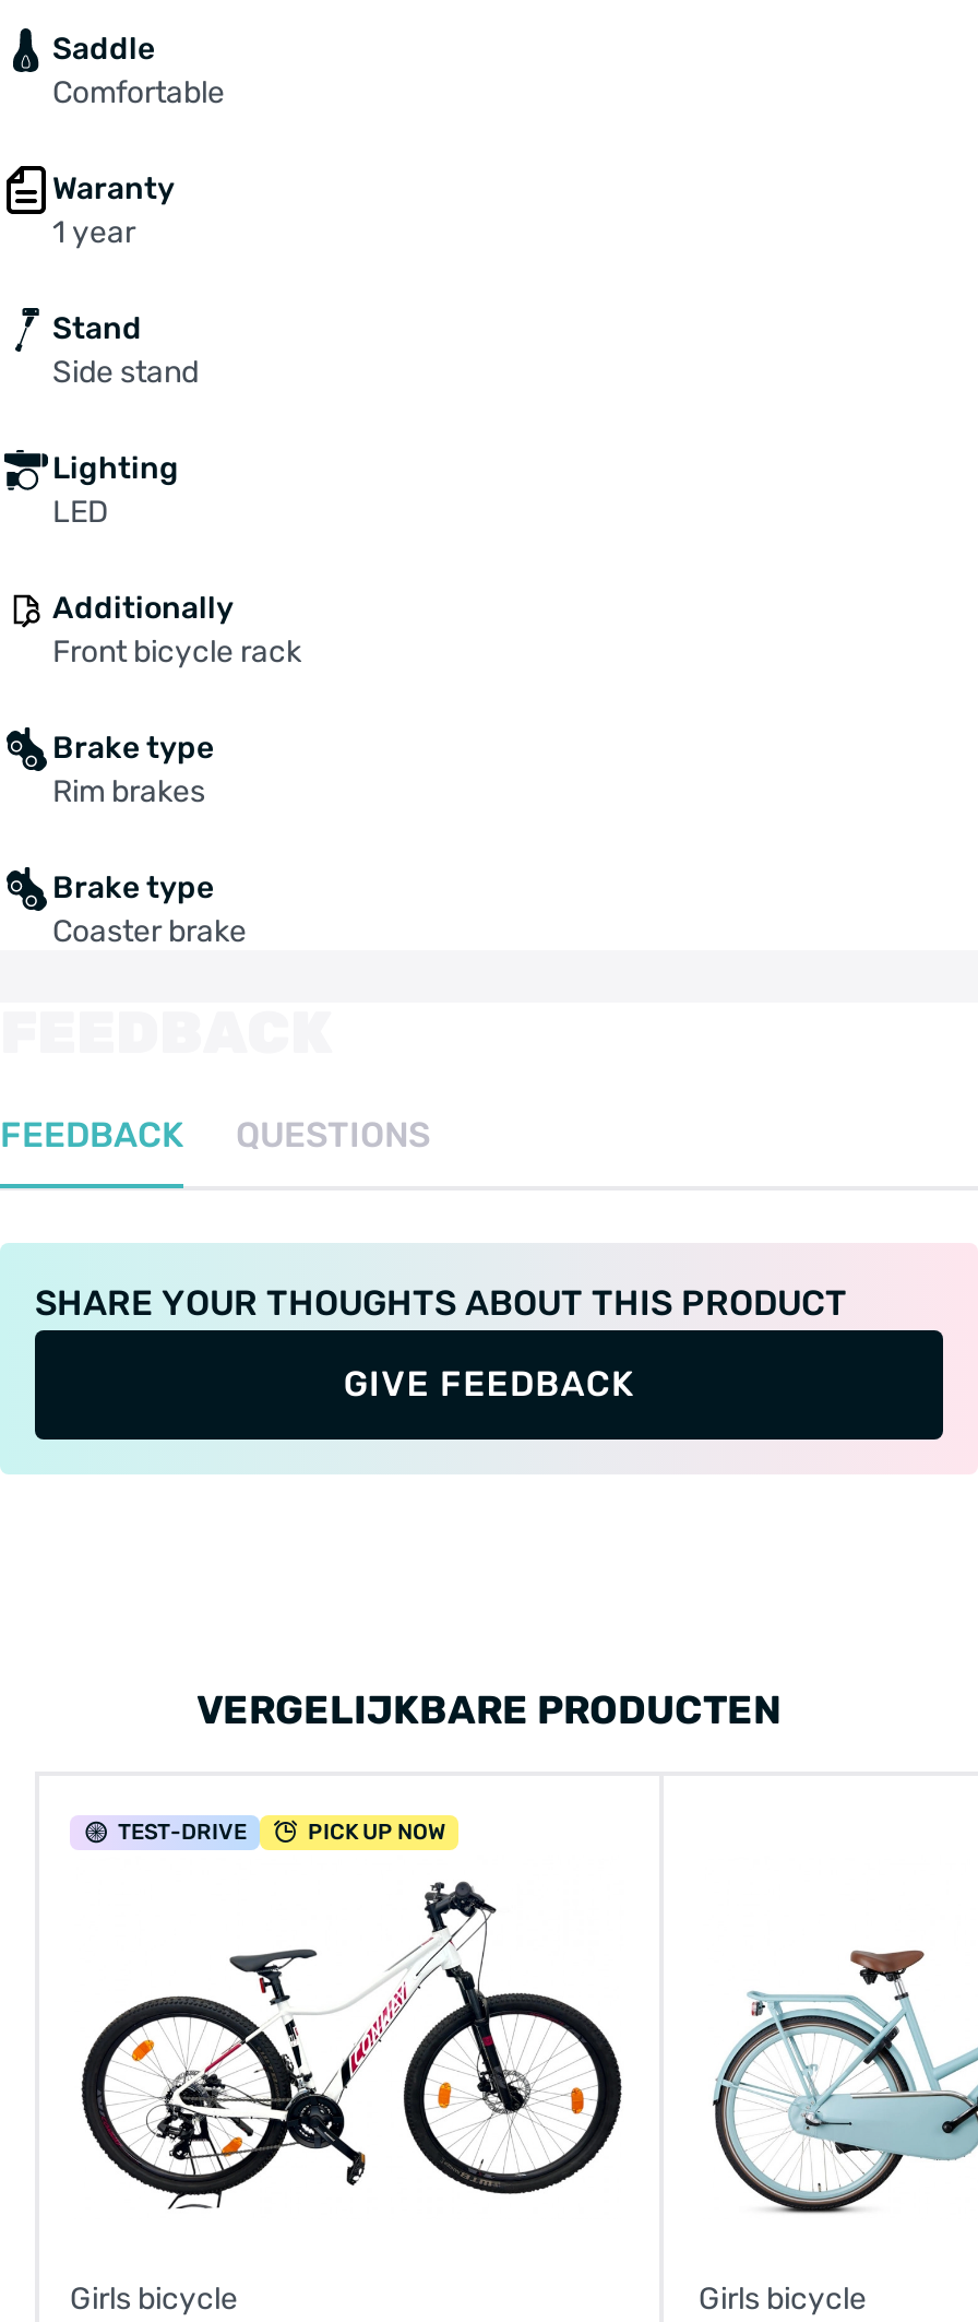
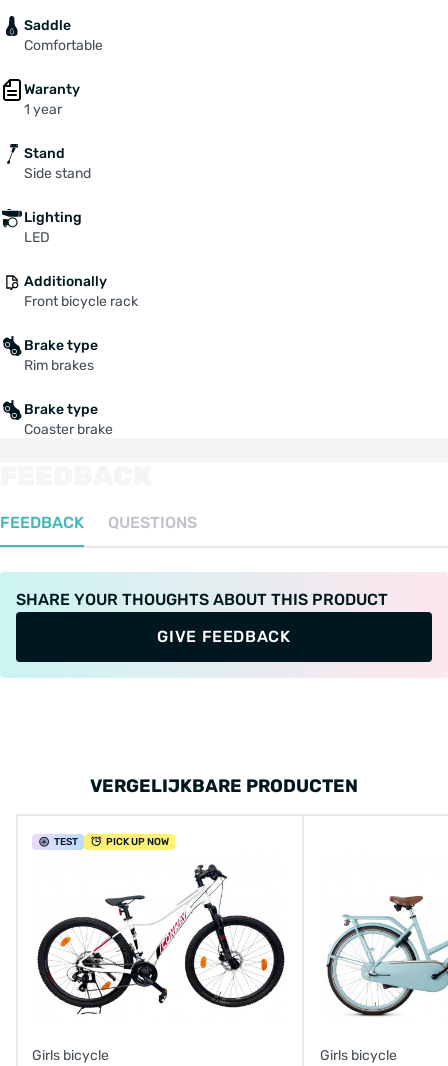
- TEST-DRIVE
+ TEST
